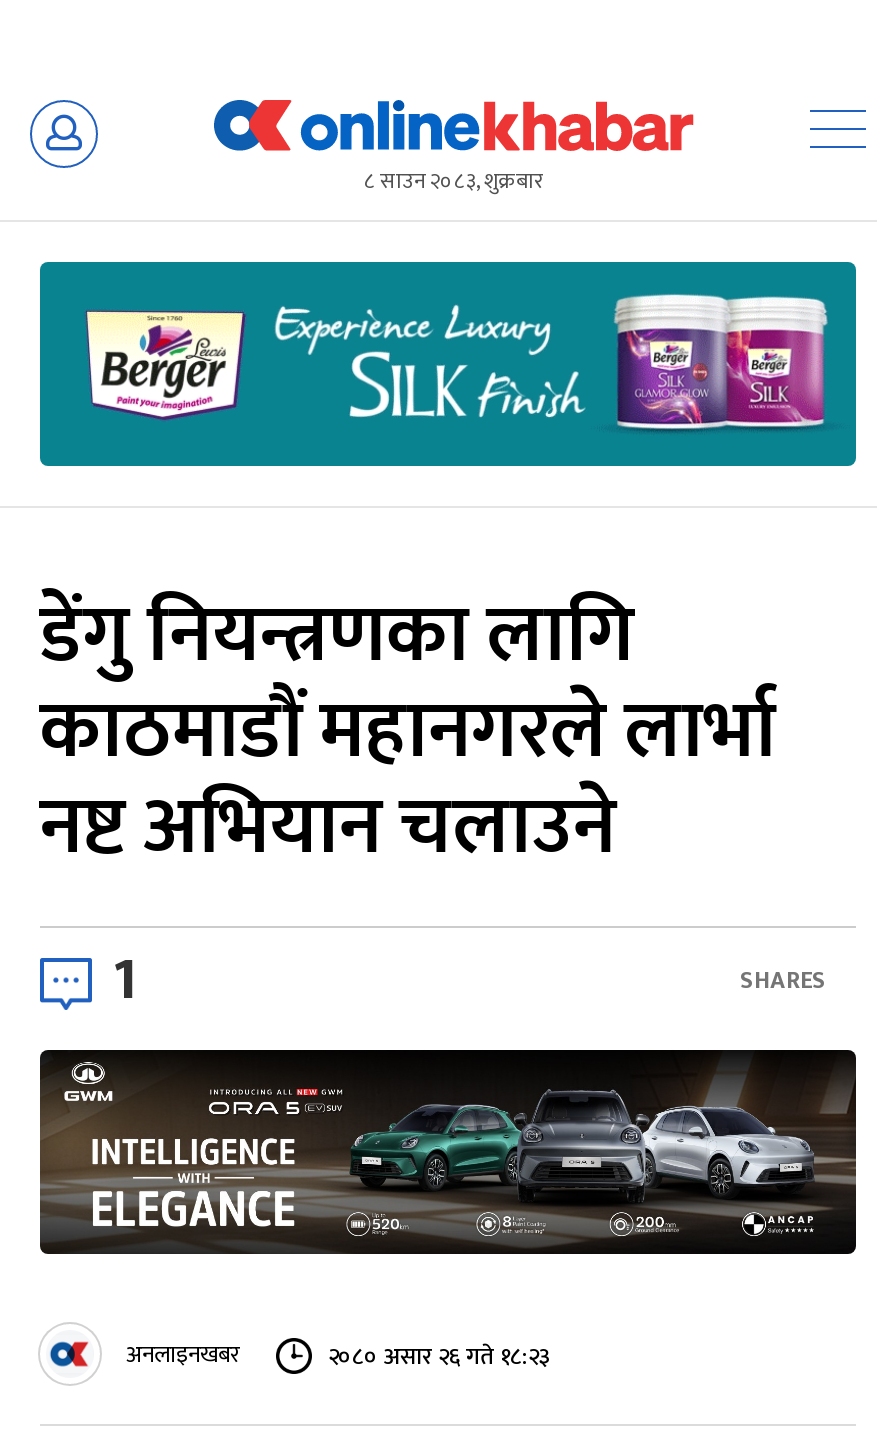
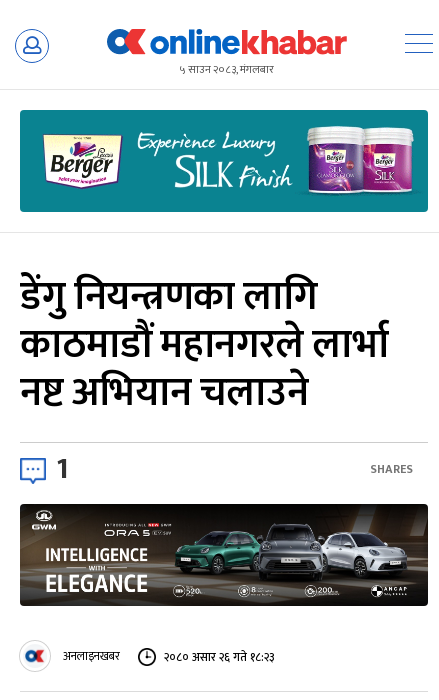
- ८ साउन २०८३, शुक्रबार
+ ५ साउन २०८३, मंगलबार
